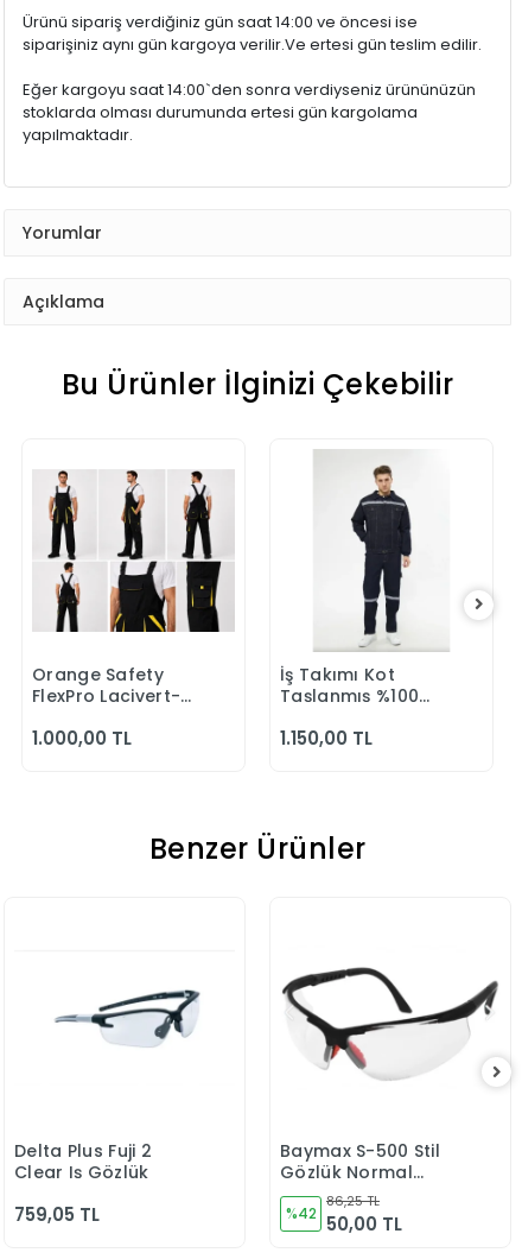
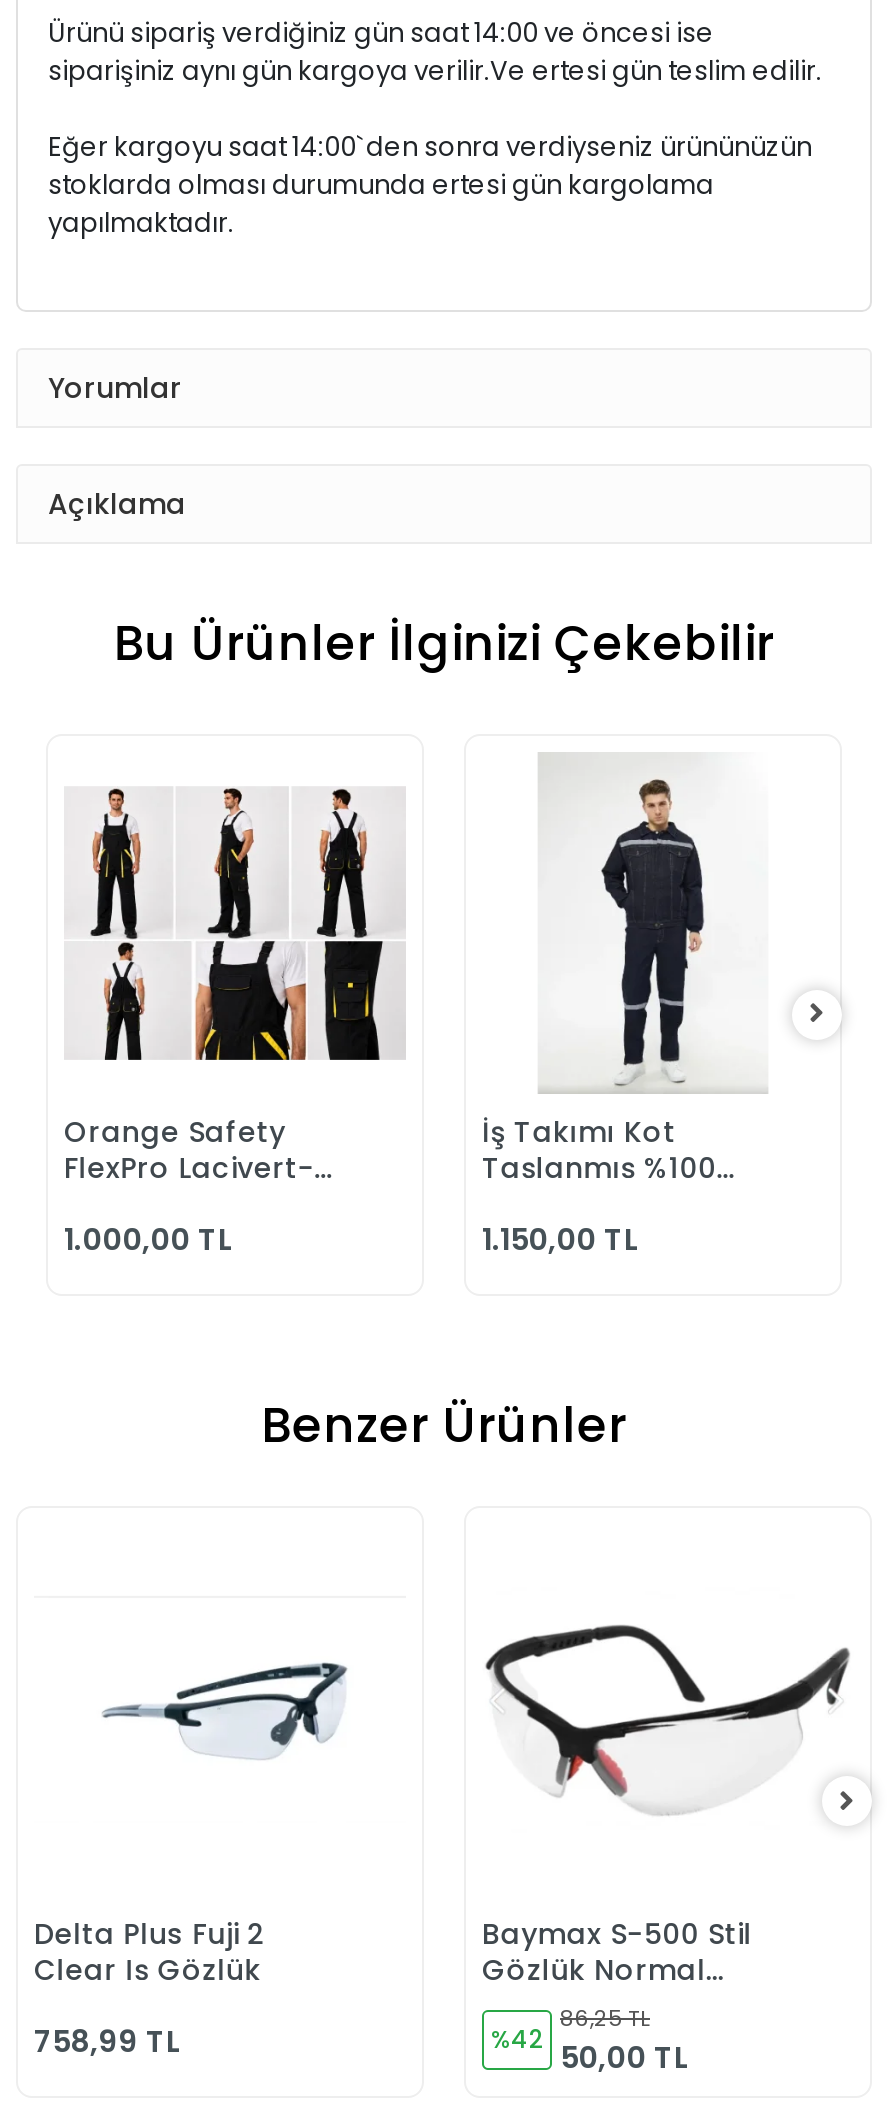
- 759,05 TL
+ 758,99 TL
